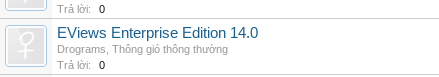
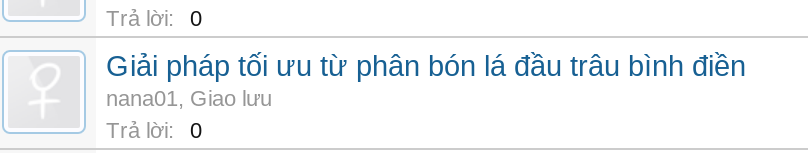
- EViews Enterprise Edition 14.0
- Drograms, Thông gió thông thường
+ Giải pháp tối ưu từ phân bón lá đầu trâu bình điền
+ nana01, Giao lưu
